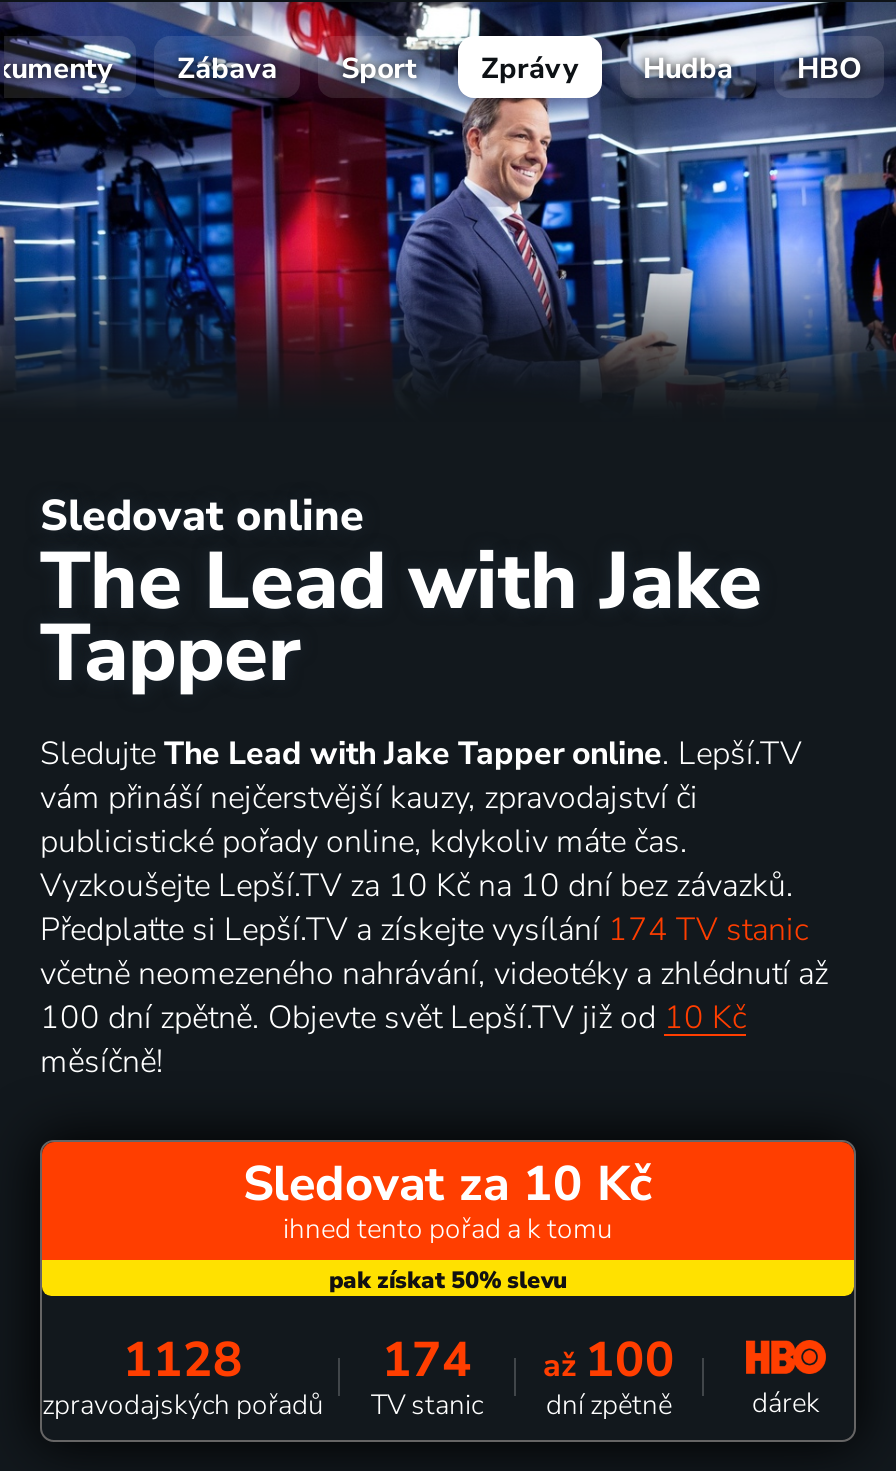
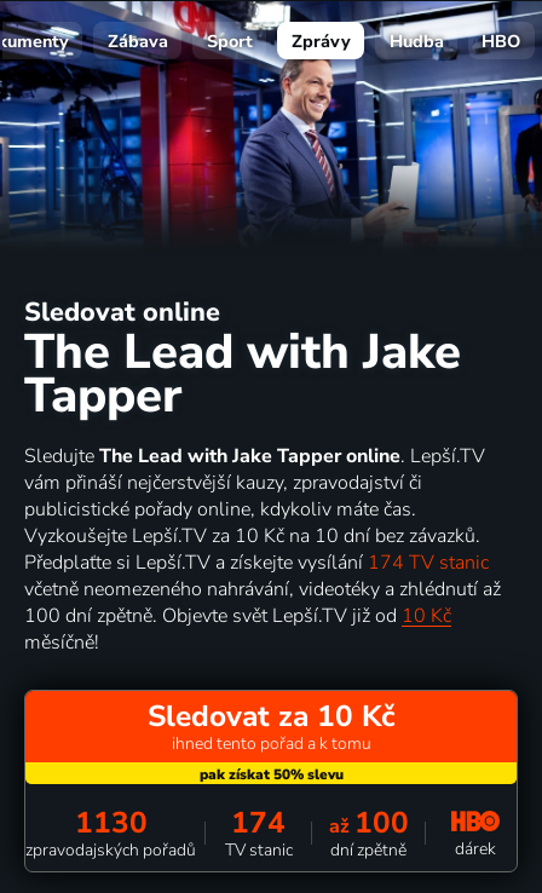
- 1128
+ 1130
